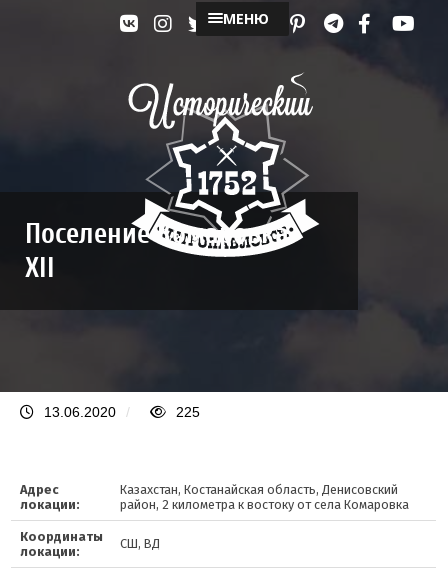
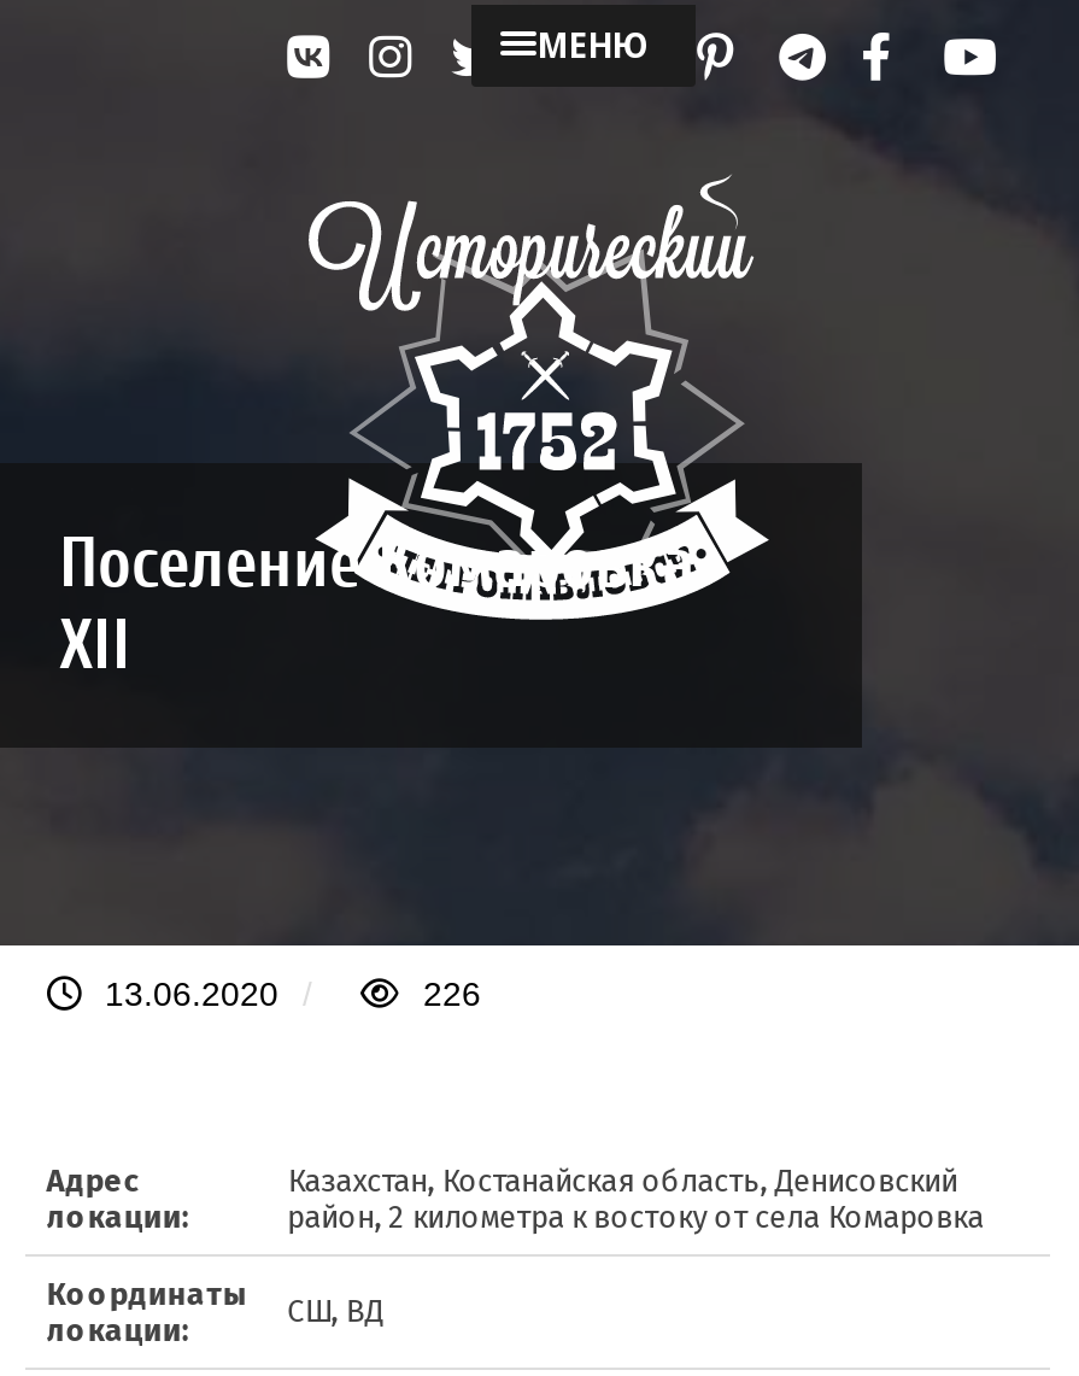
- 225
+ 226
